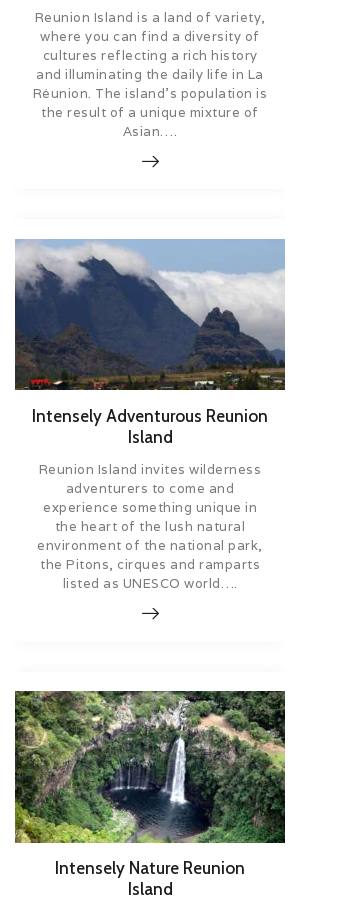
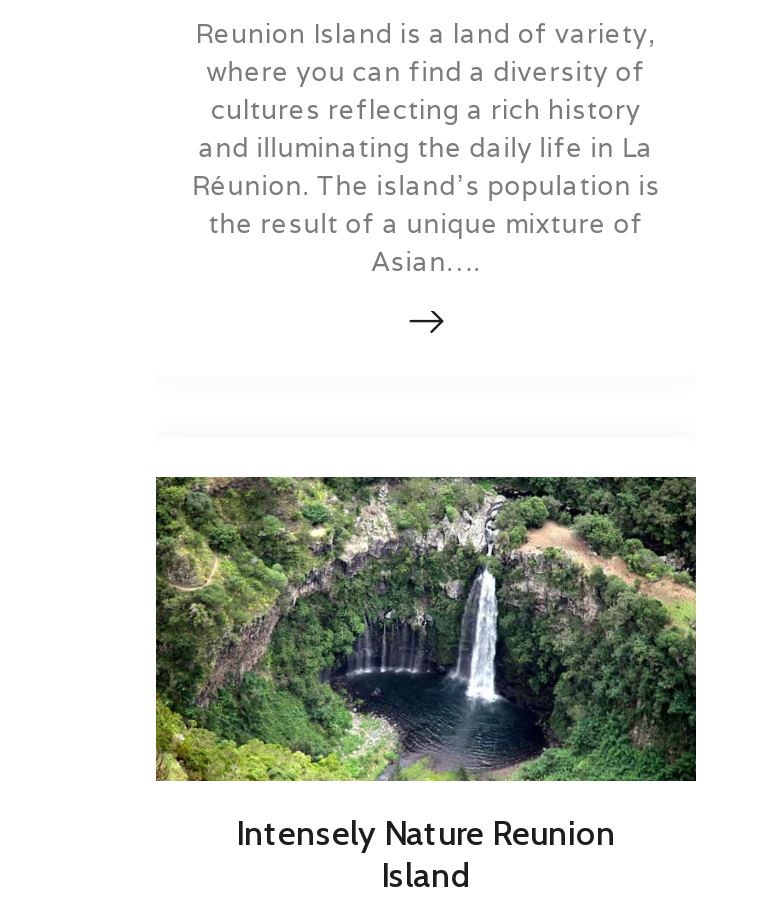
- [image]
- Intensely Adventurous Reunion
- Island
- Reunion Island invites wilderness
- adventurers to come and
- experience something unique in
- the heart of the lush natural
- environment of the national park,
- the Pitons, cirques and ramparts
- listed as UNESCO world….
